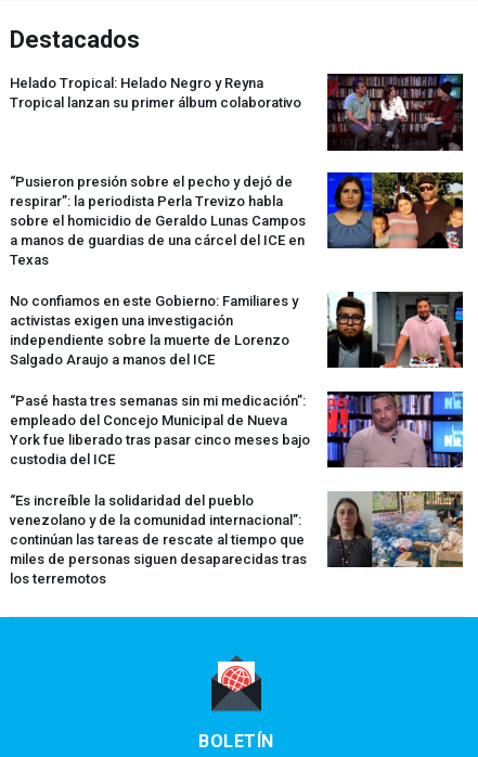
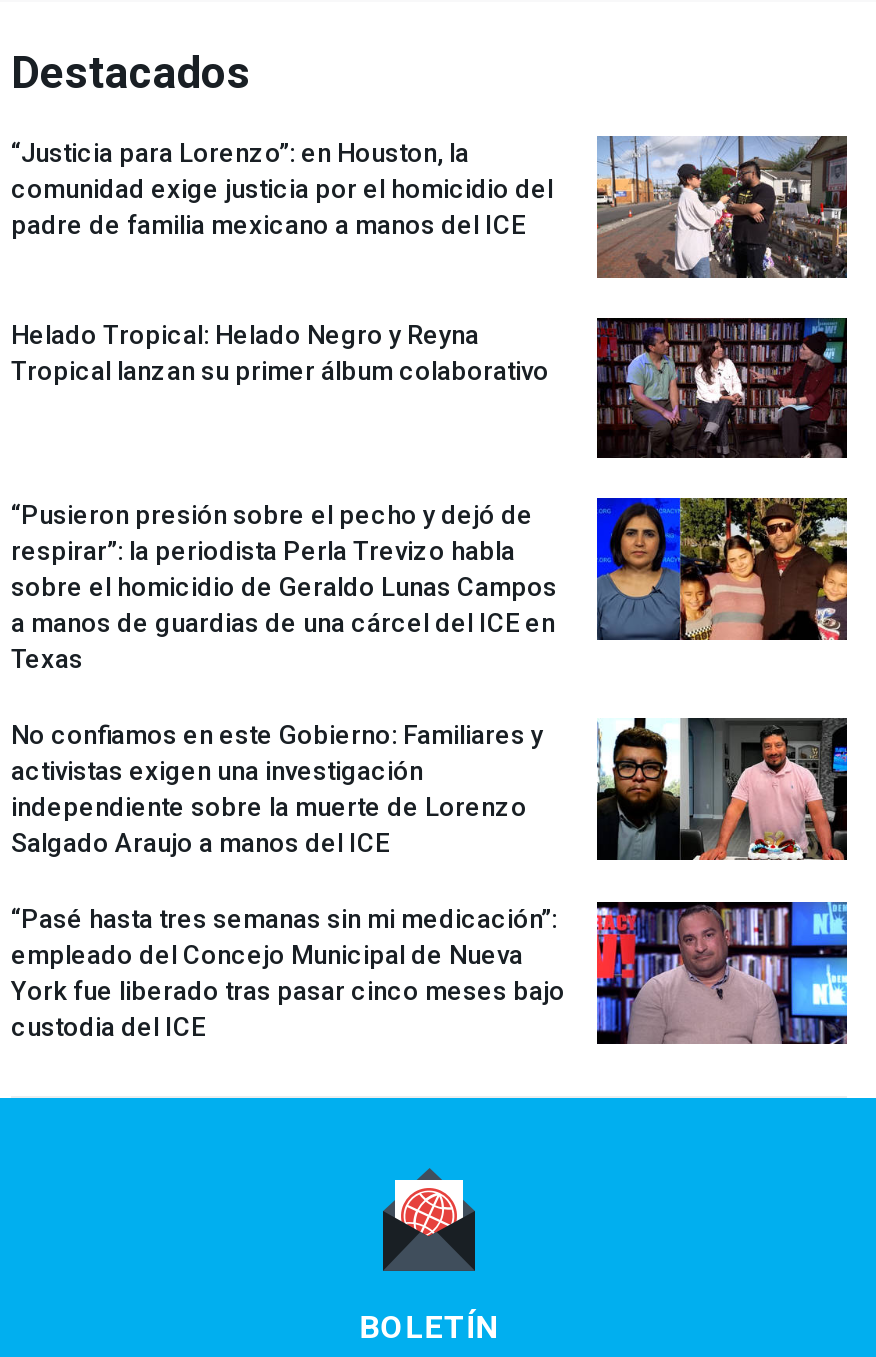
+ [image]
+ “Justicia para Lorenzo”: en Houston, la
+ comunidad exige justicia por el homicidio del
+ padre de familia mexicano a manos del ICE

moved down: [image] | Helado Tropical: Helado Negro y Reyna | Tropical lanzan su primer álbum colaborativo | ... | York fue liberado tras pasar cinco meses bajo | custodia del ICE

- [image]
- “Es increíble la solidaridad del pueblo
- venezolano y de la comunidad internacional”:
- continúan las tareas de rescate al tiempo que
- miles de personas siguen desaparecidas tras
- los terremotos
